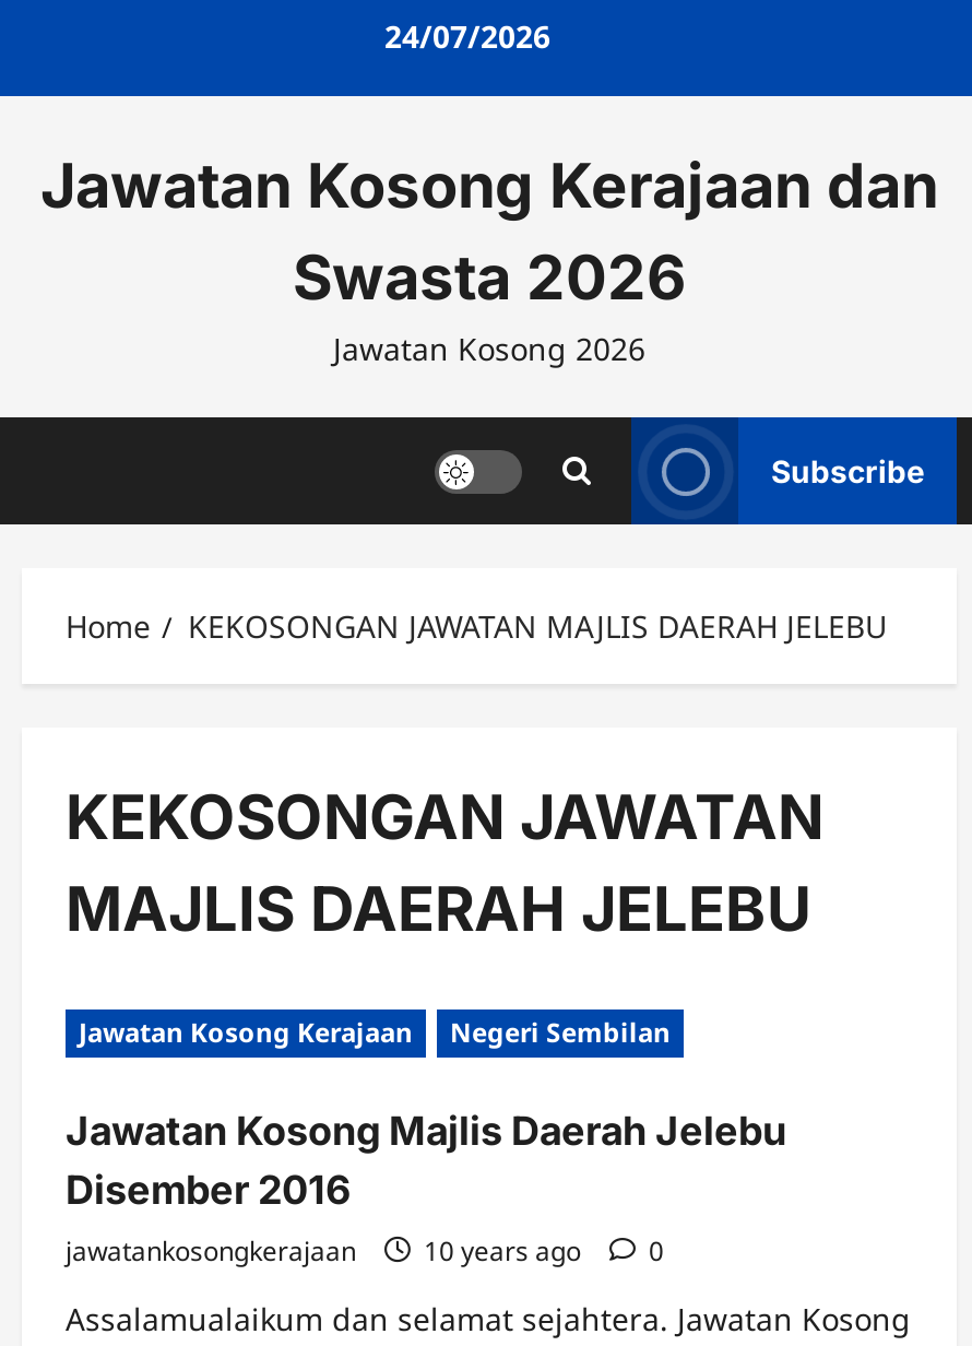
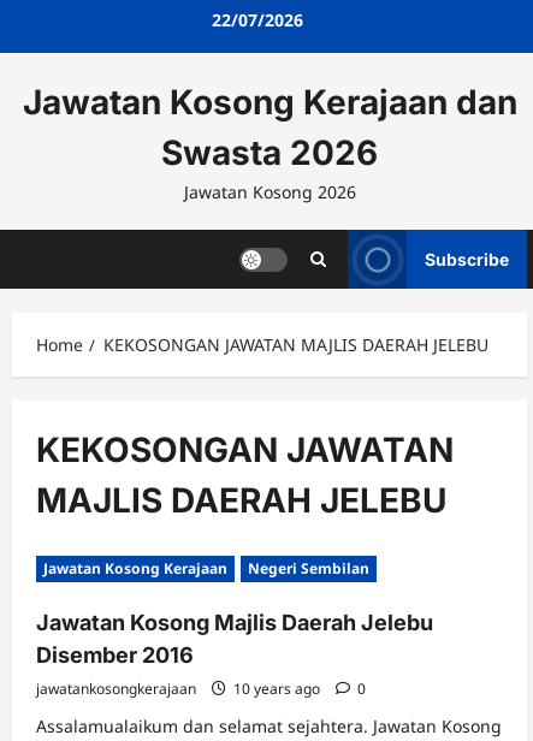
- 24/07/2026
+ 22/07/2026
